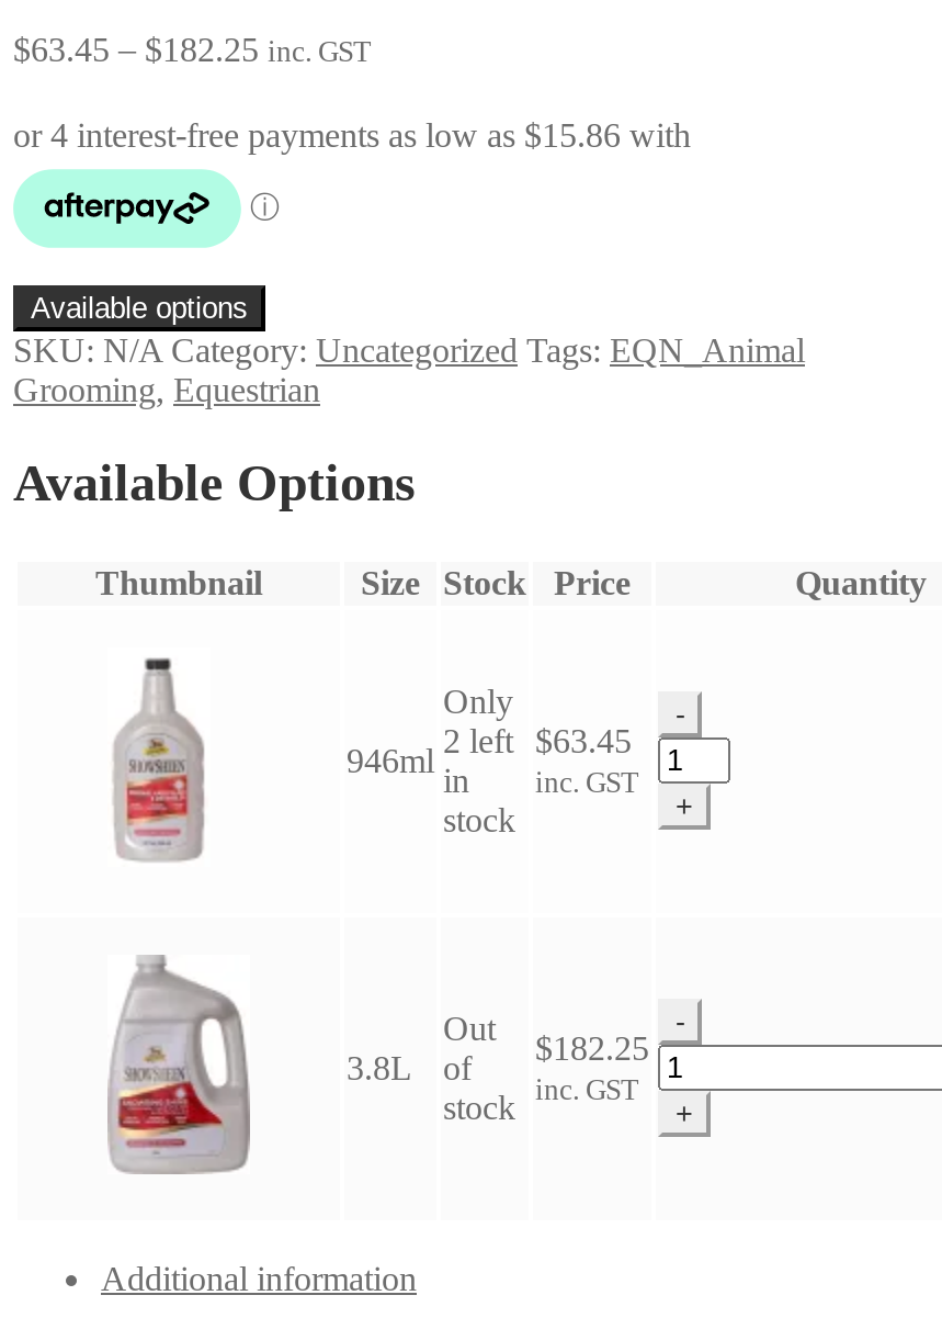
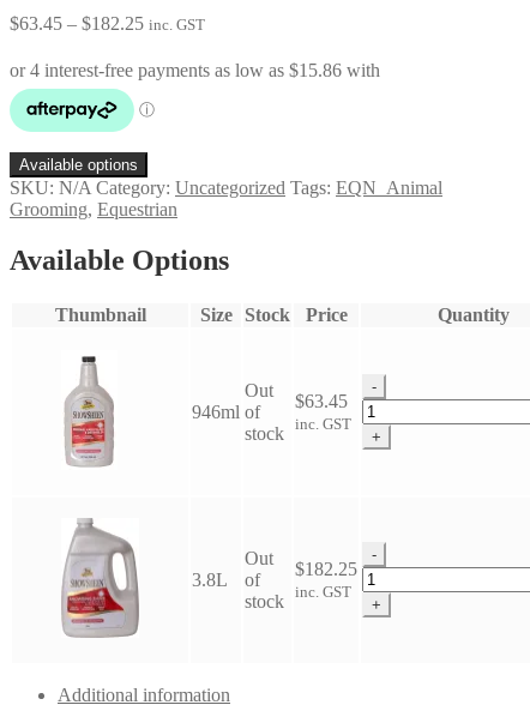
- Only
- 2 left
- in
+ Out
+ of
